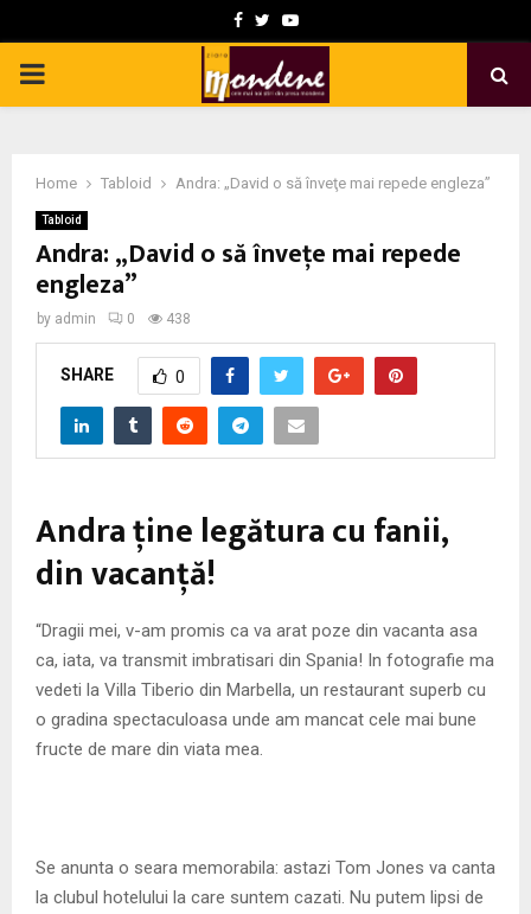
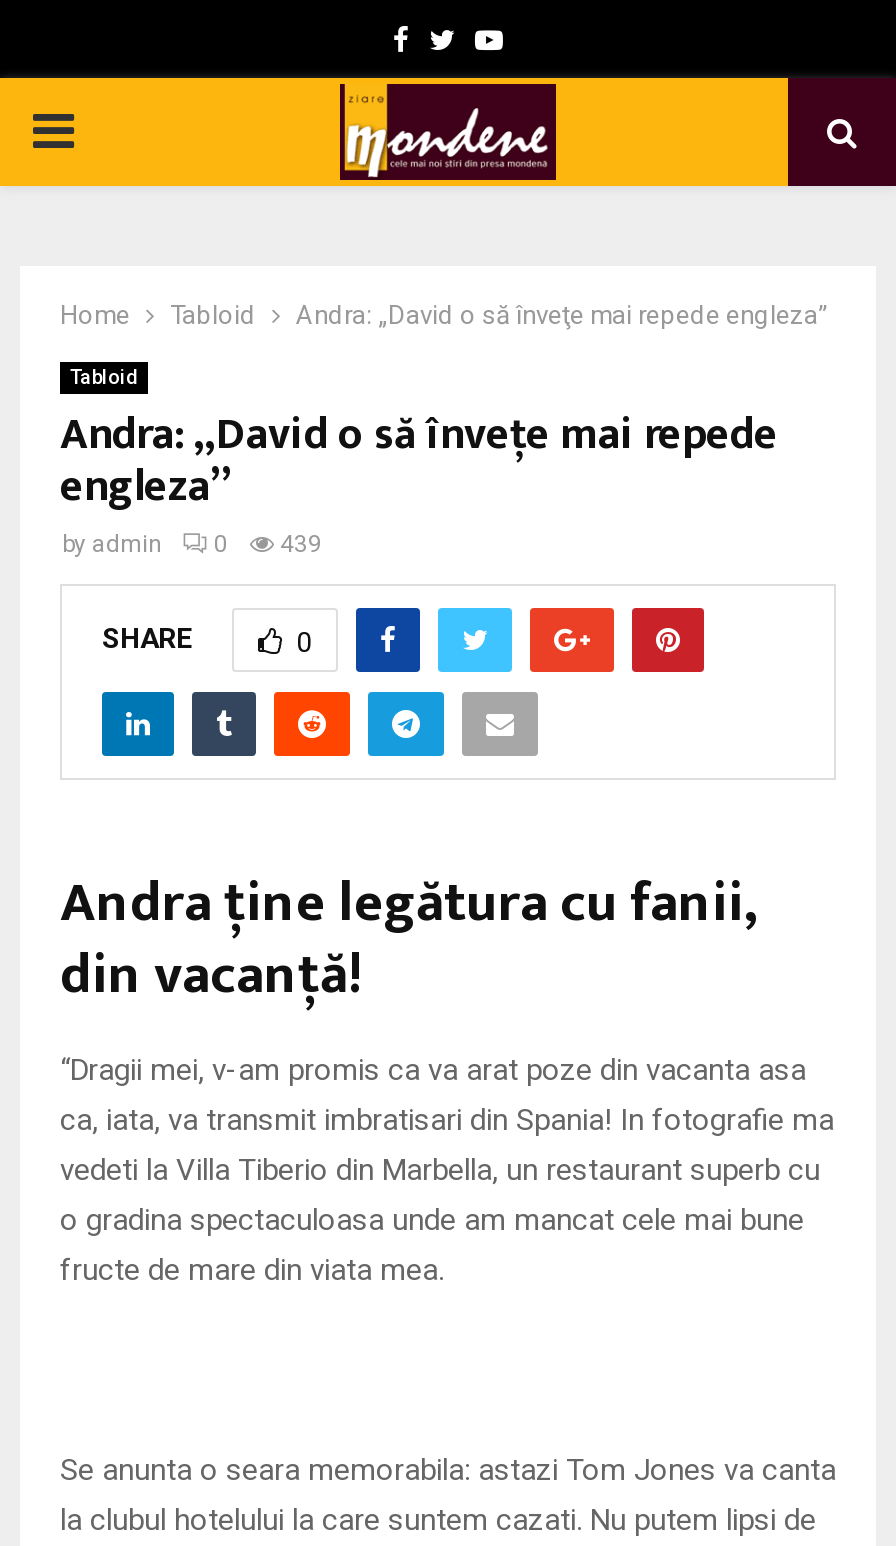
- 438
+ 439
